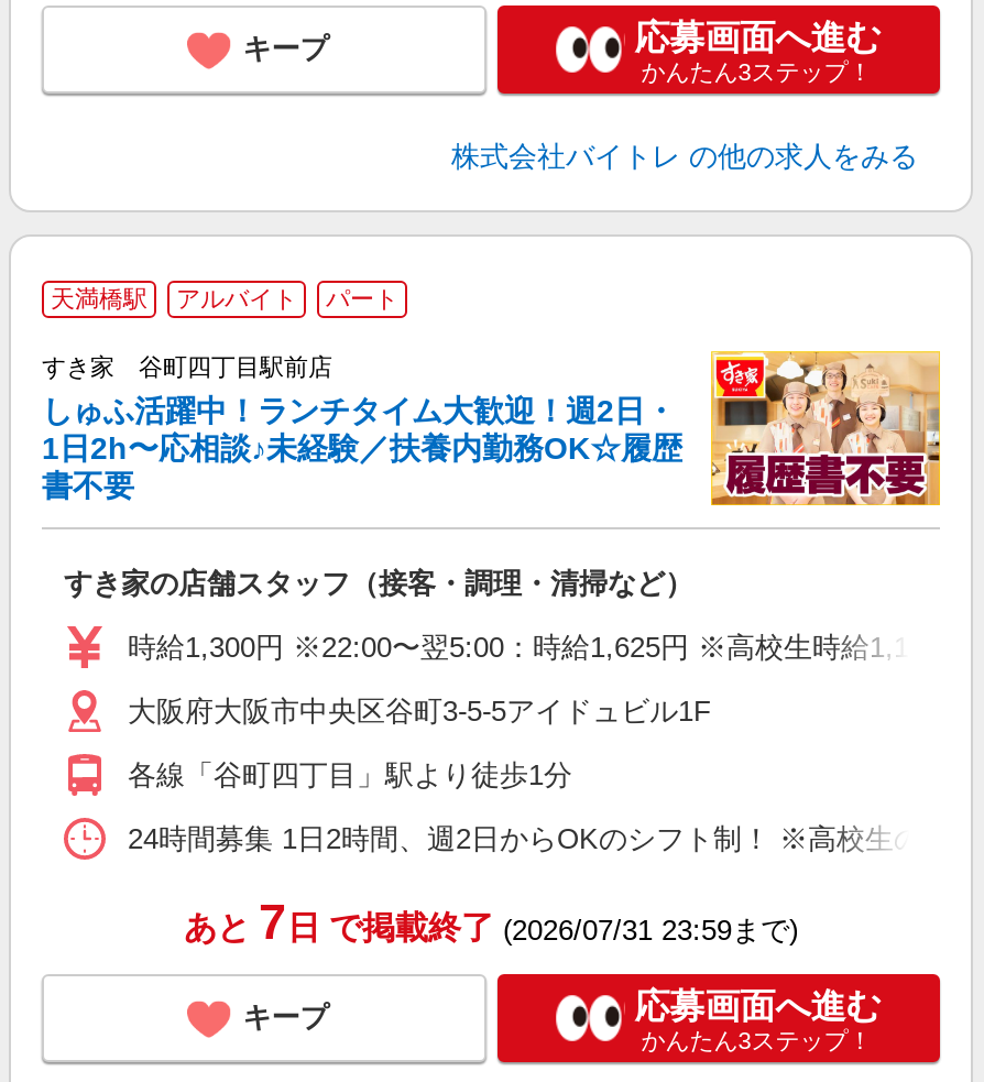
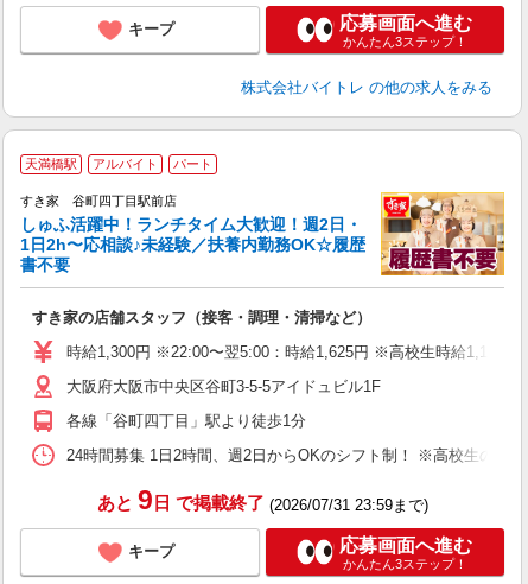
- あと 7日 で掲載終了(2026/07/31 23:59まで)
+ あと 9日 で掲載終了(2026/07/31 23:59まで)
